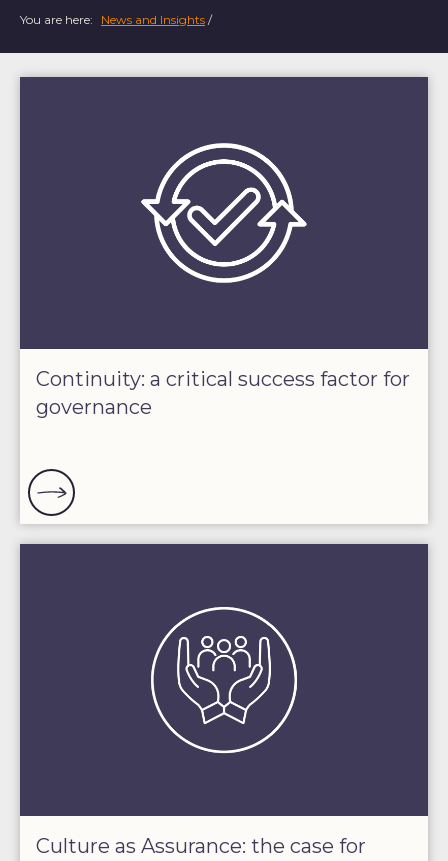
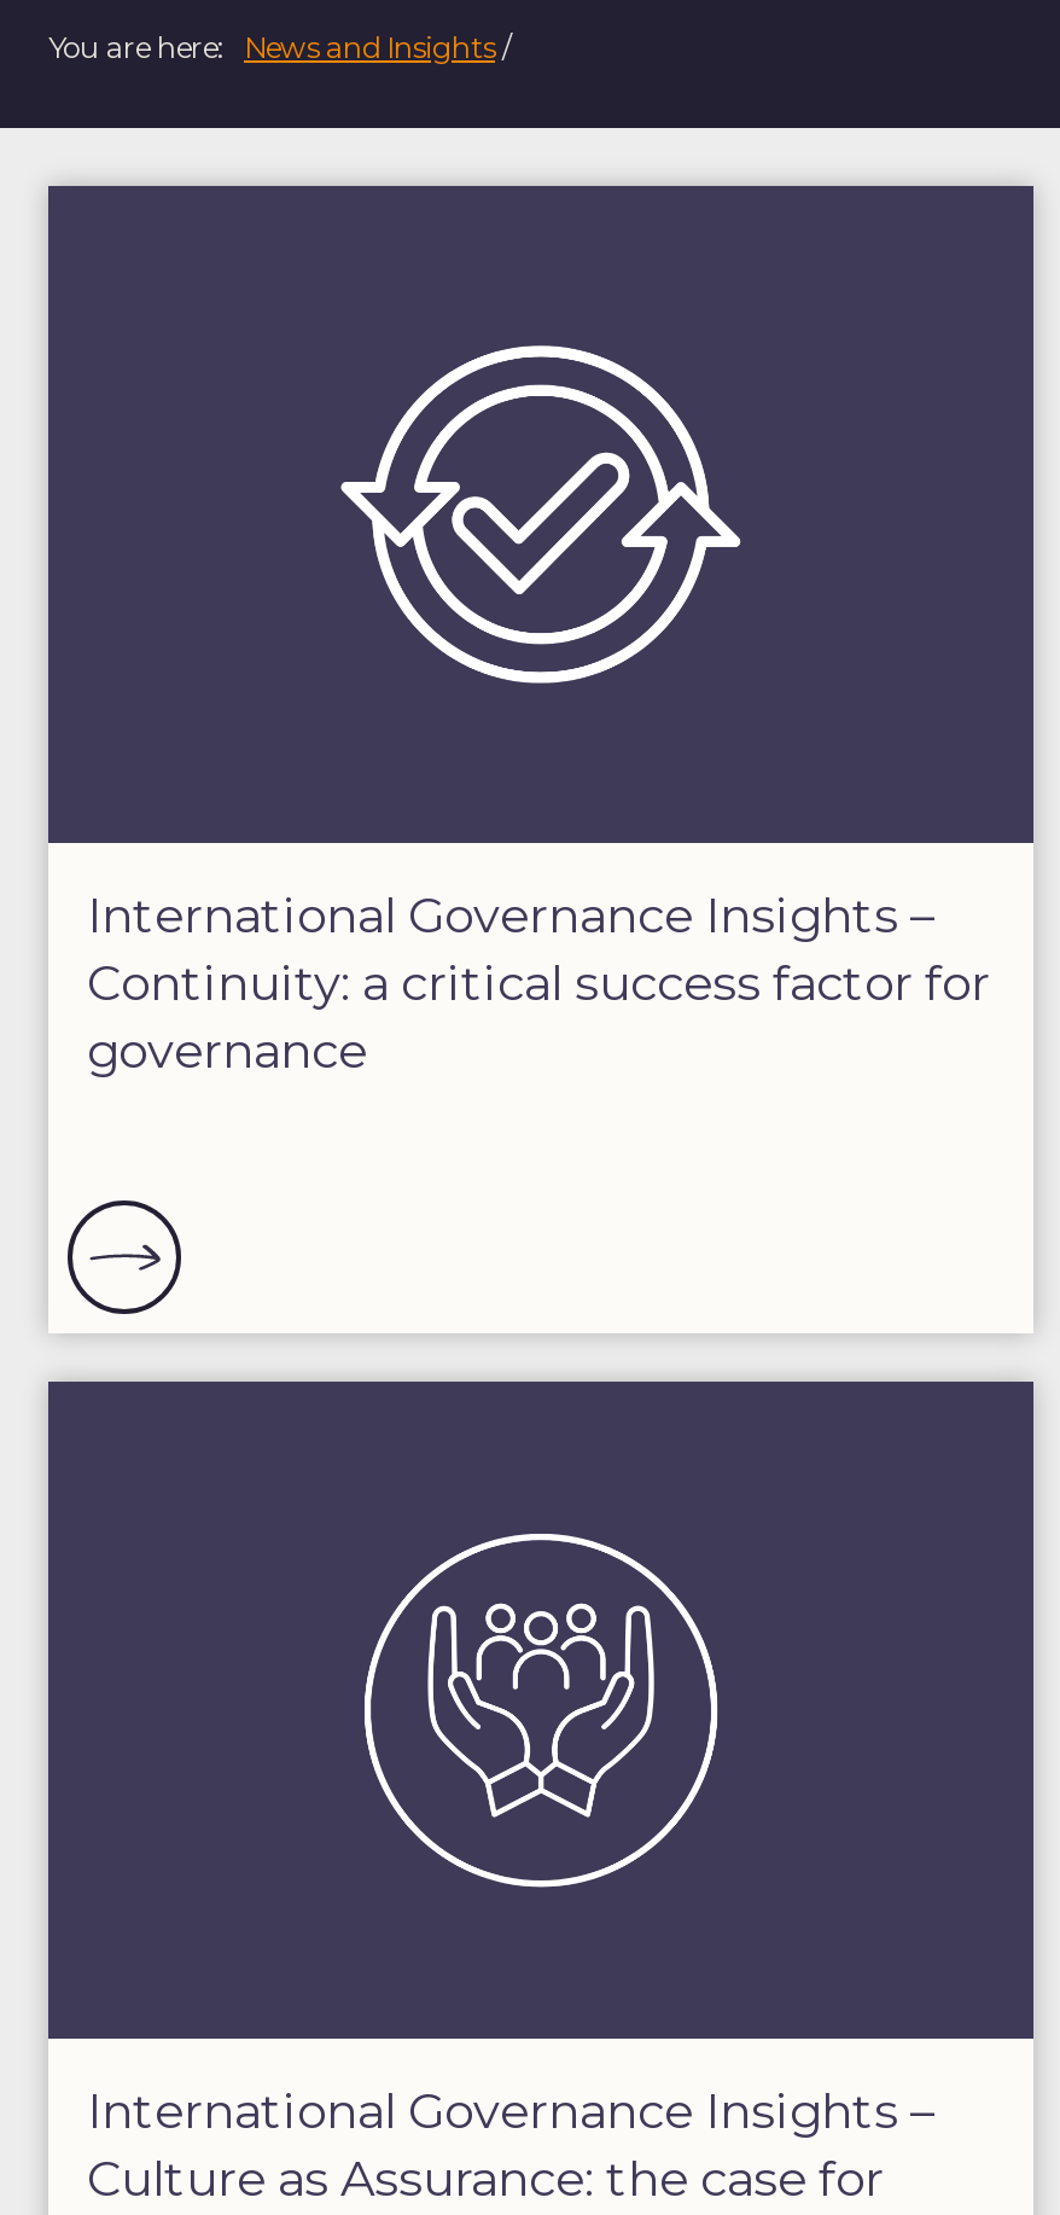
+ International Governance Insights –

+ International Governance Insights –
